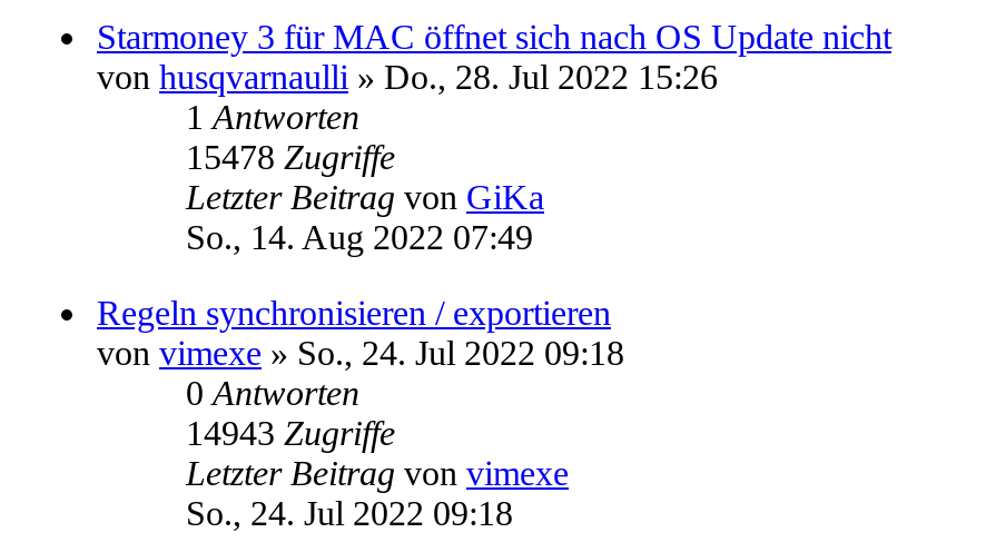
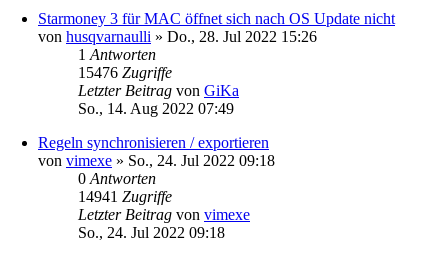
- 15478 Zugriffe
+ 15476 Zugriffe

- 14943 Zugriffe
+ 14941 Zugriffe
